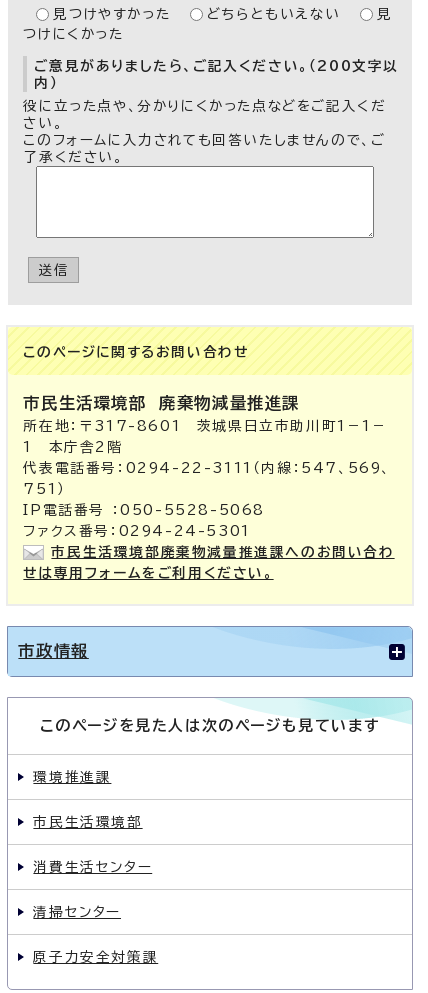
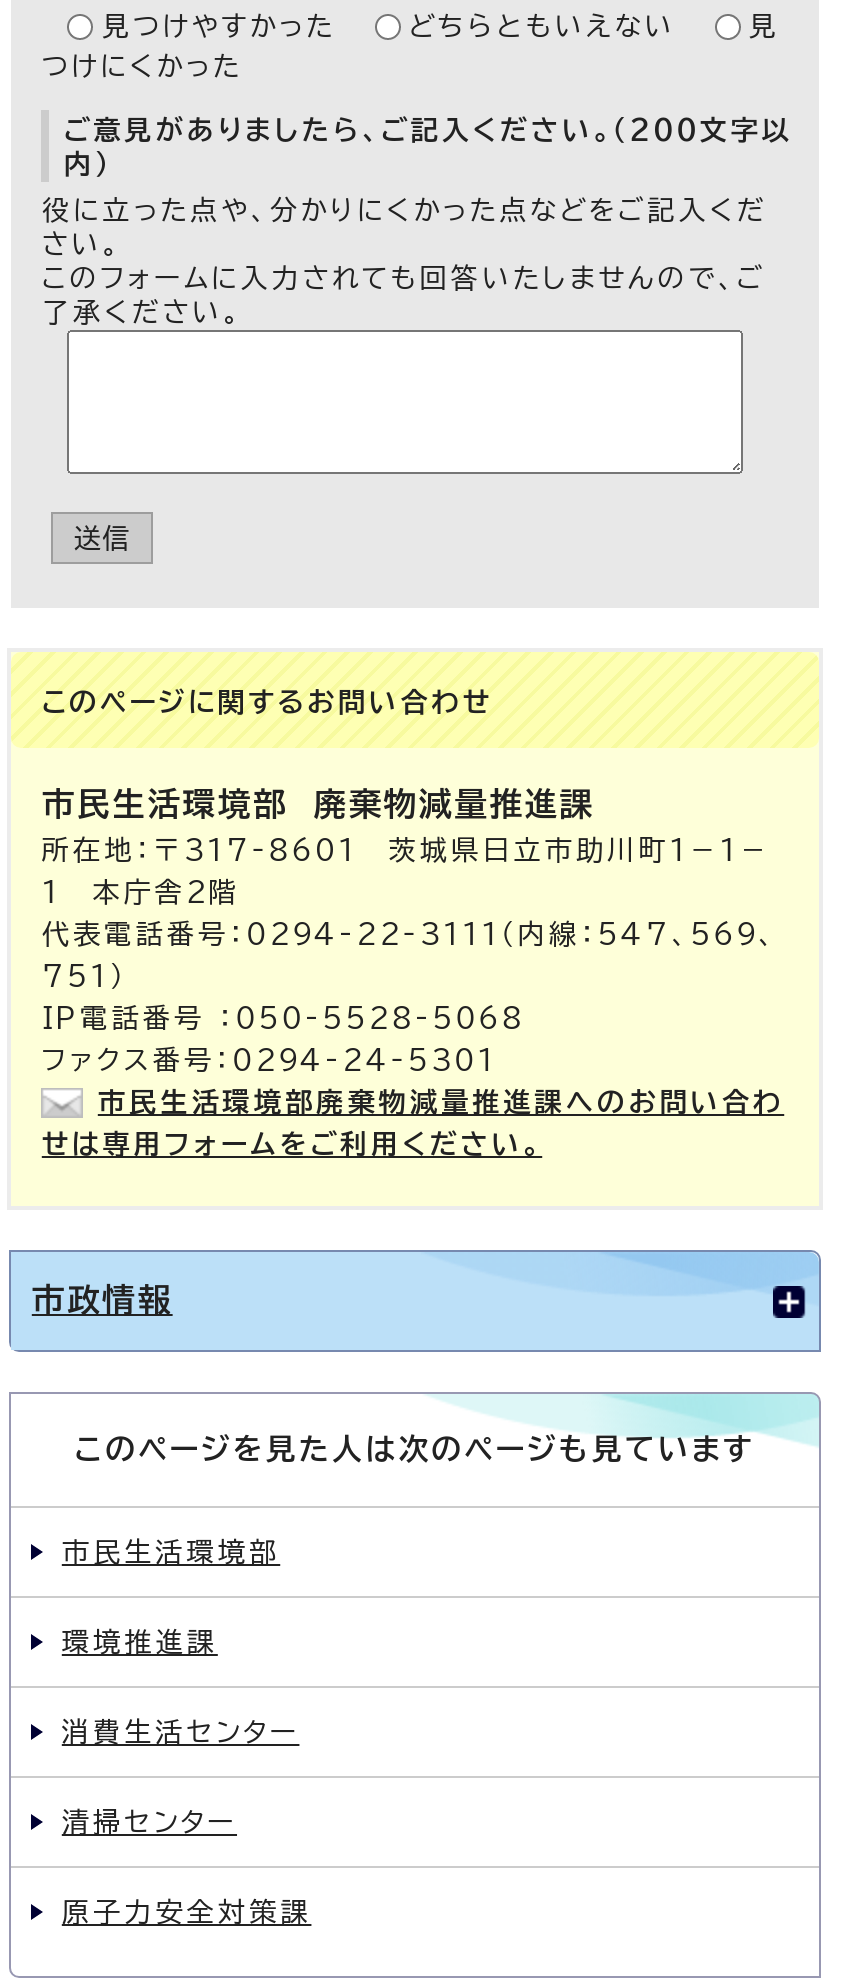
moved down: 環境推進課

moved up: 市民生活環境部
